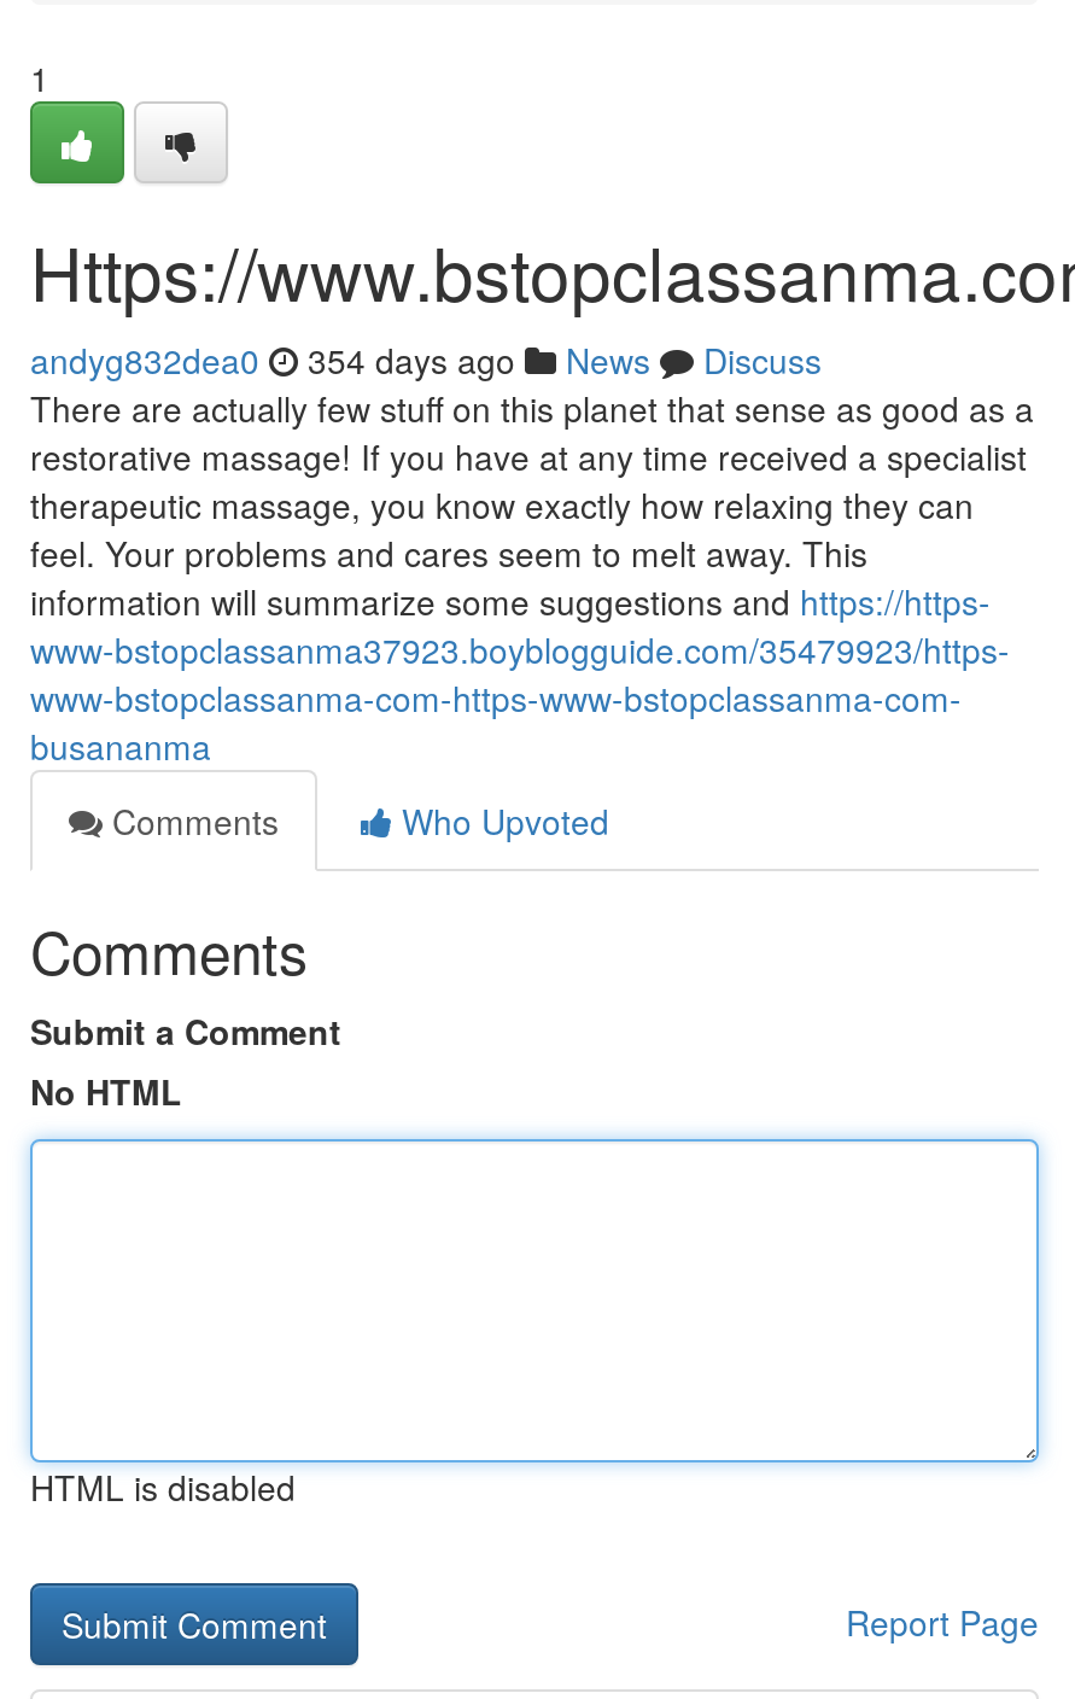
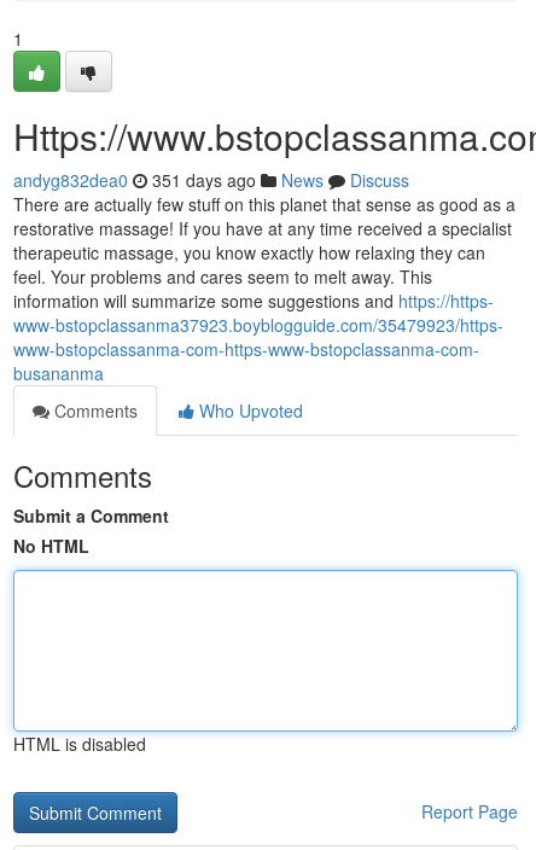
- andyg832dea0 354 days ago News Discuss
+ andyg832dea0 351 days ago News Discuss
